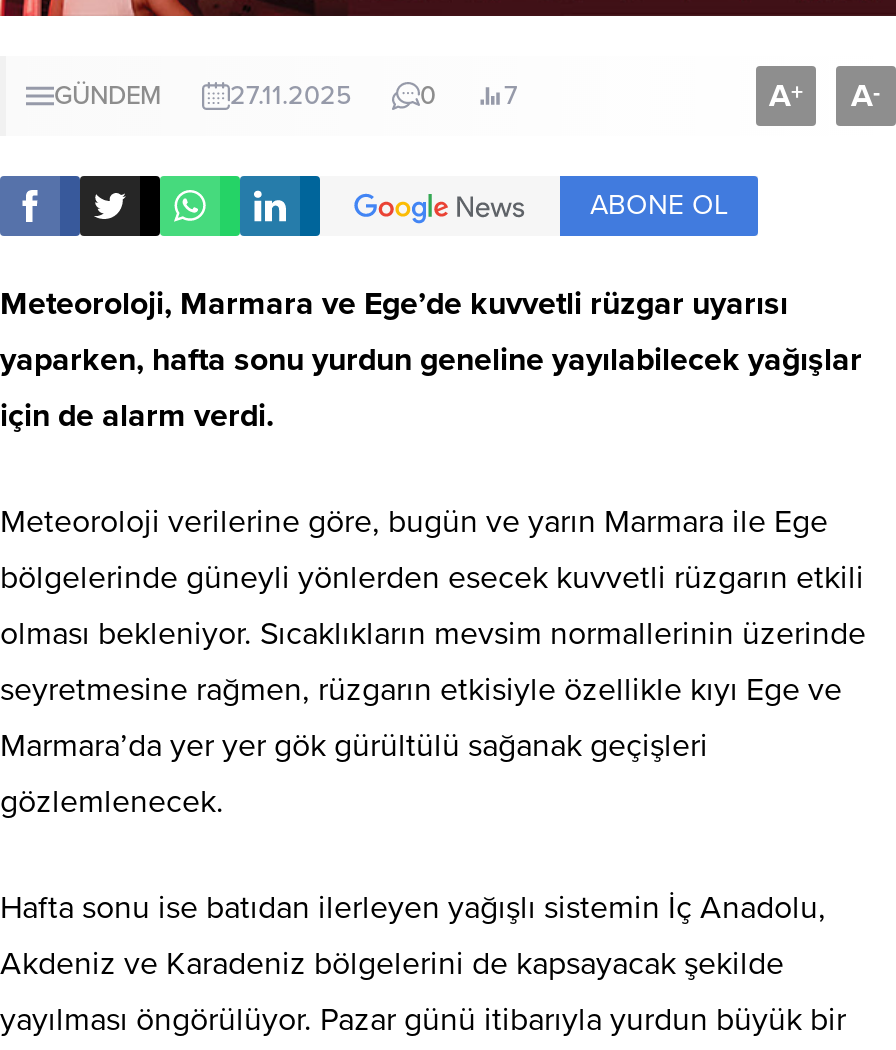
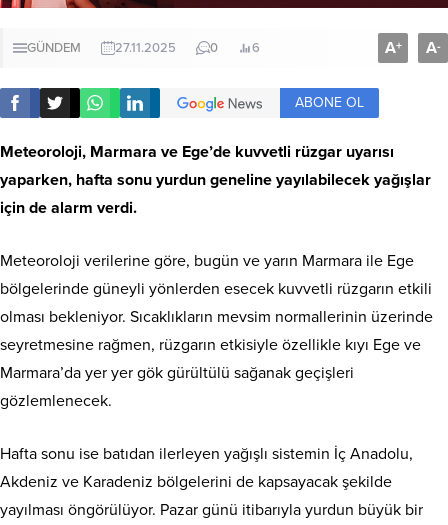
- 7
+ 6
